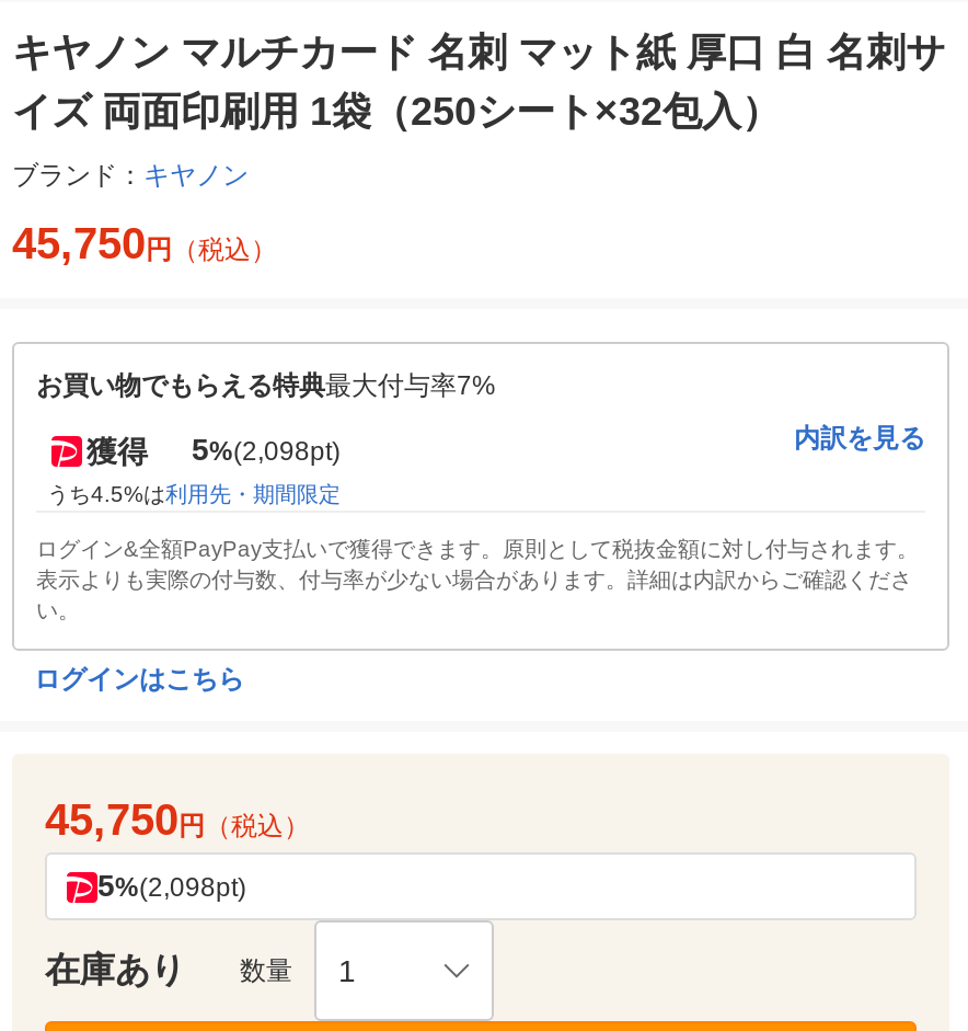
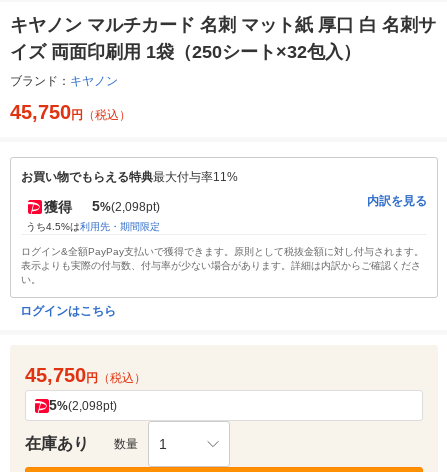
- お買い物でもらえる特典最大付与率7%
+ お買い物でもらえる特典最大付与率11%
